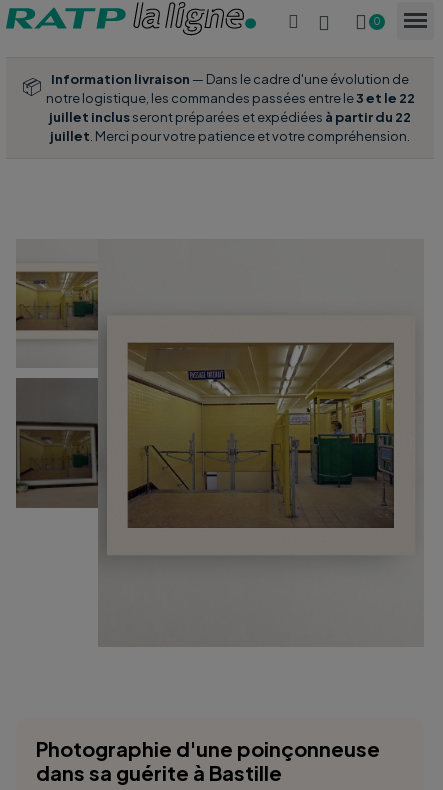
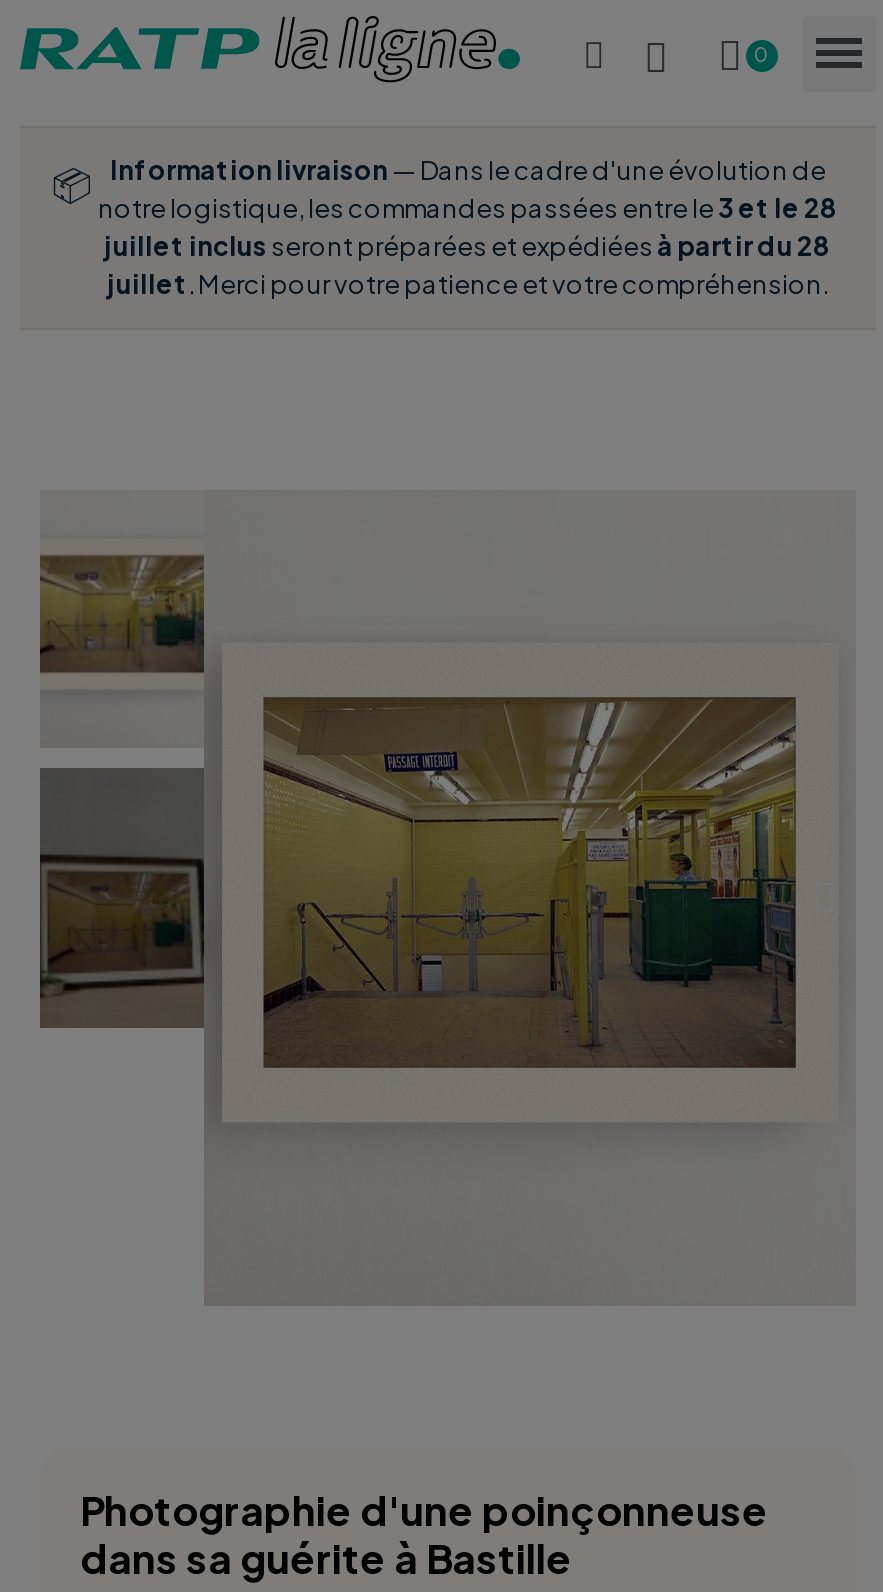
- notre logistique, les commandes passées entre le 3 et le 22
+ notre logistique, les commandes passées entre le 3 et le 28

- juillet inclus seront préparées et expédiées à partir du 22
+ juillet inclus seront préparées et expédiées à partir du 28
